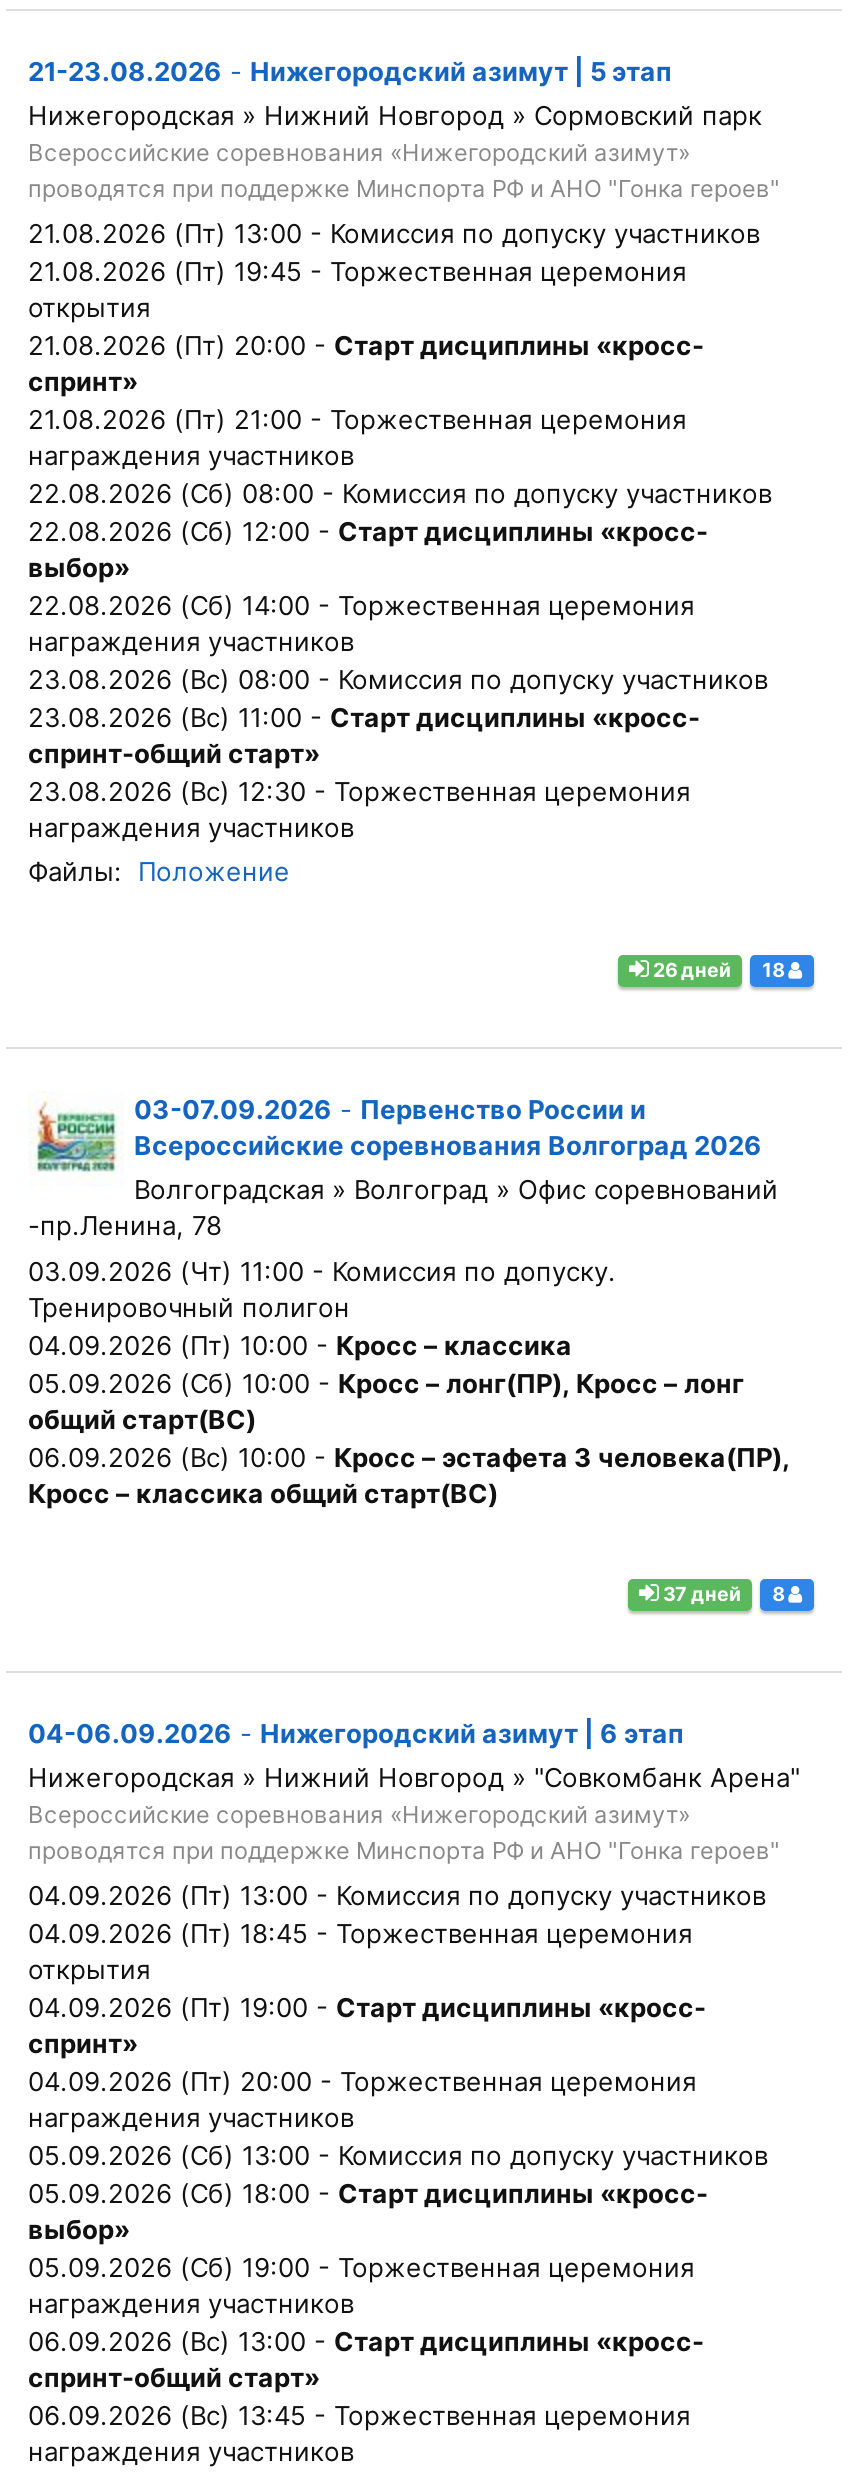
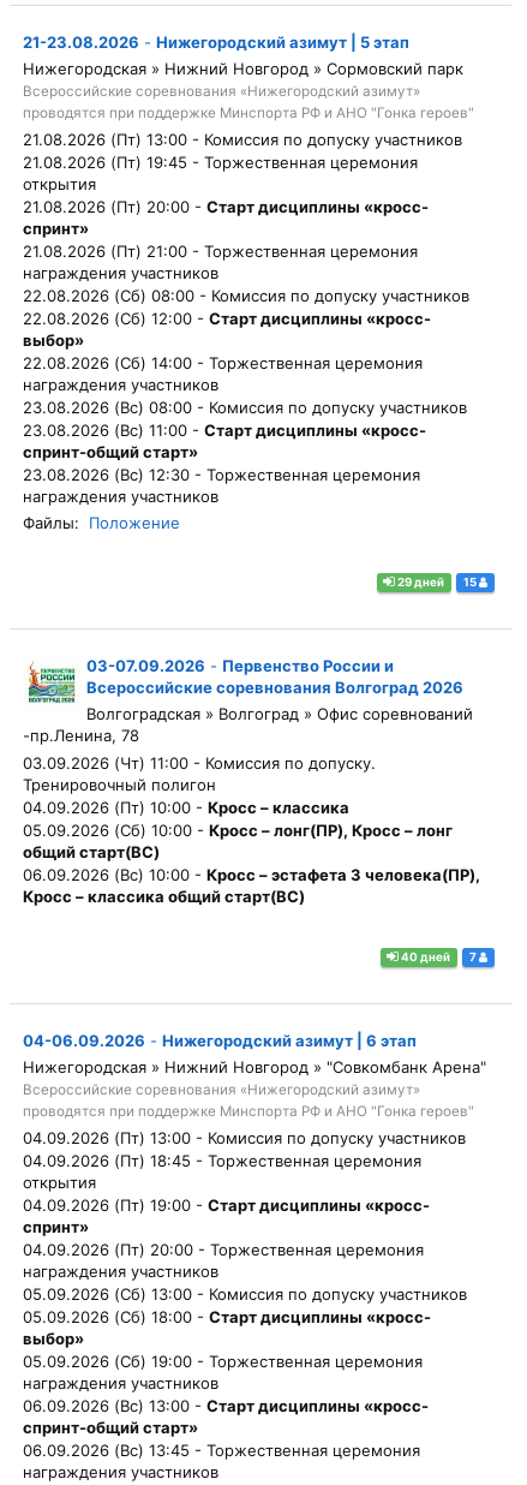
- 26 дней
+ 29 дней

- 18
+ 15

- 37 дней
+ 40 дней

- 8
+ 7
